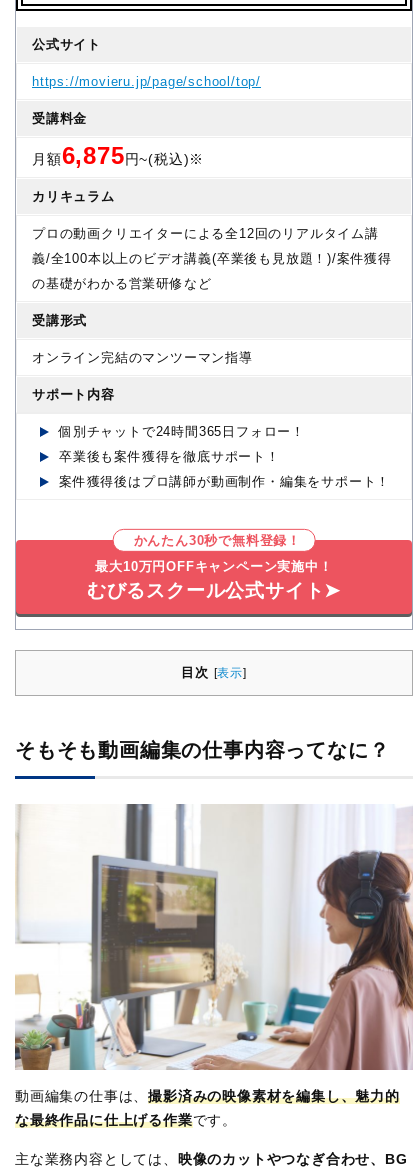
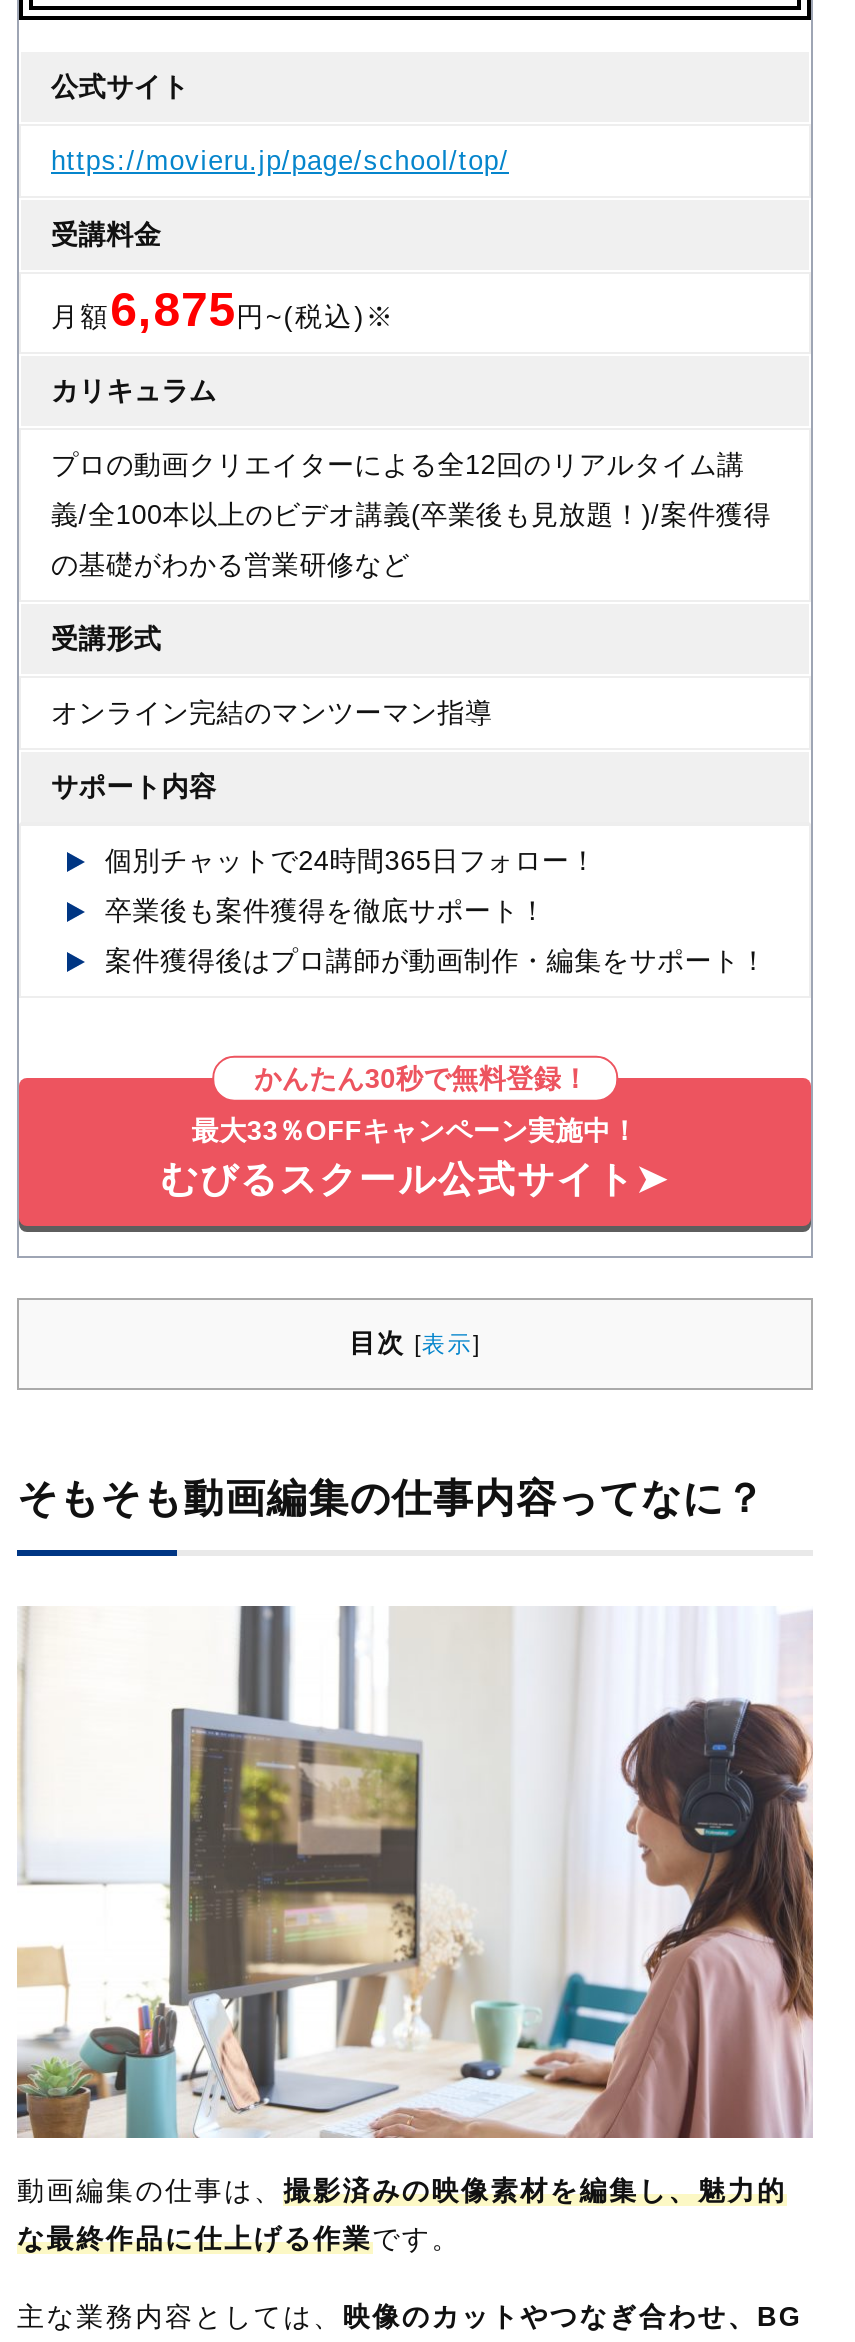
- 最大10万円OFFキャンペーン実施中！
+ 最大33％OFFキャンペーン実施中！
